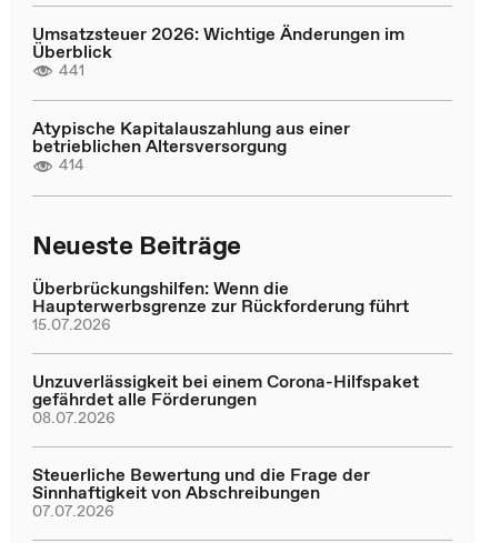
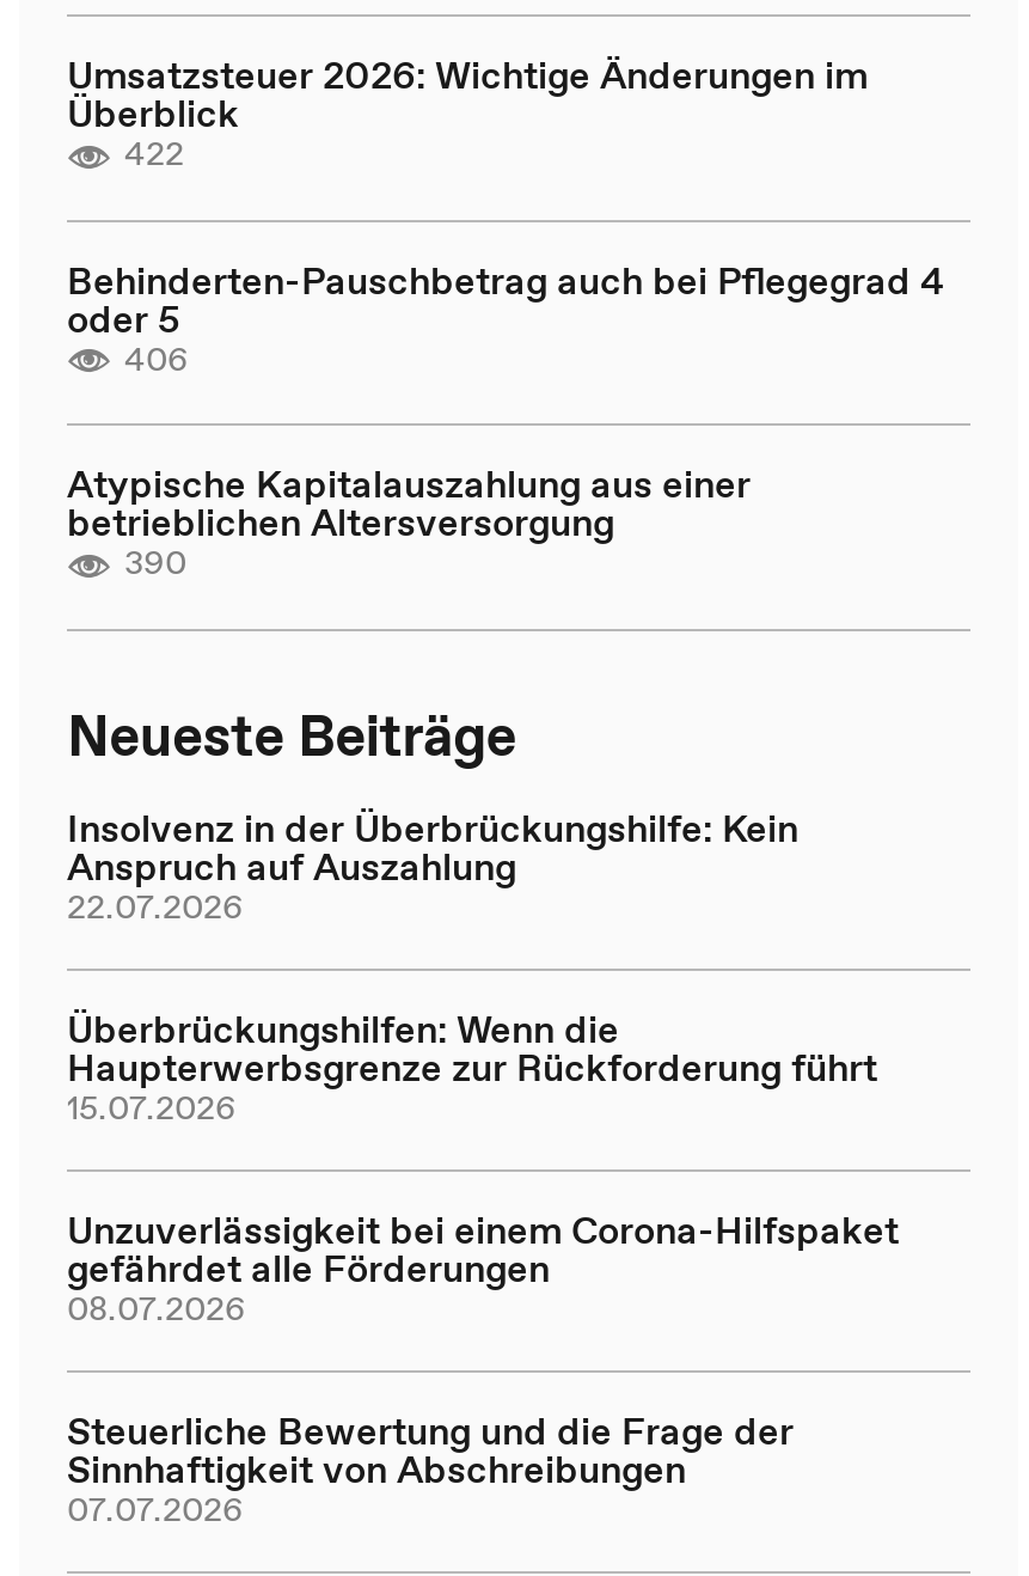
- 441
+ 422
+ Behinderten-Pauschbetrag auch bei Pflegegrad 4
+ oder 5
+ 406

- 414
+ 390

+ Insolvenz in der Überbrückungshilfe: Kein
+ Anspruch auf Auszahlung
+ 22.07.2026
